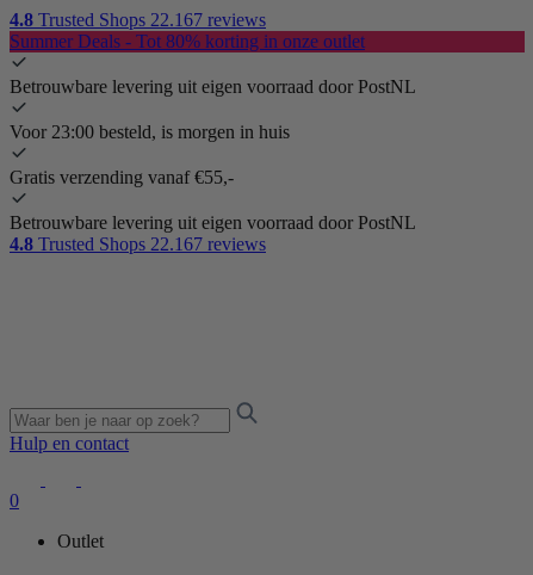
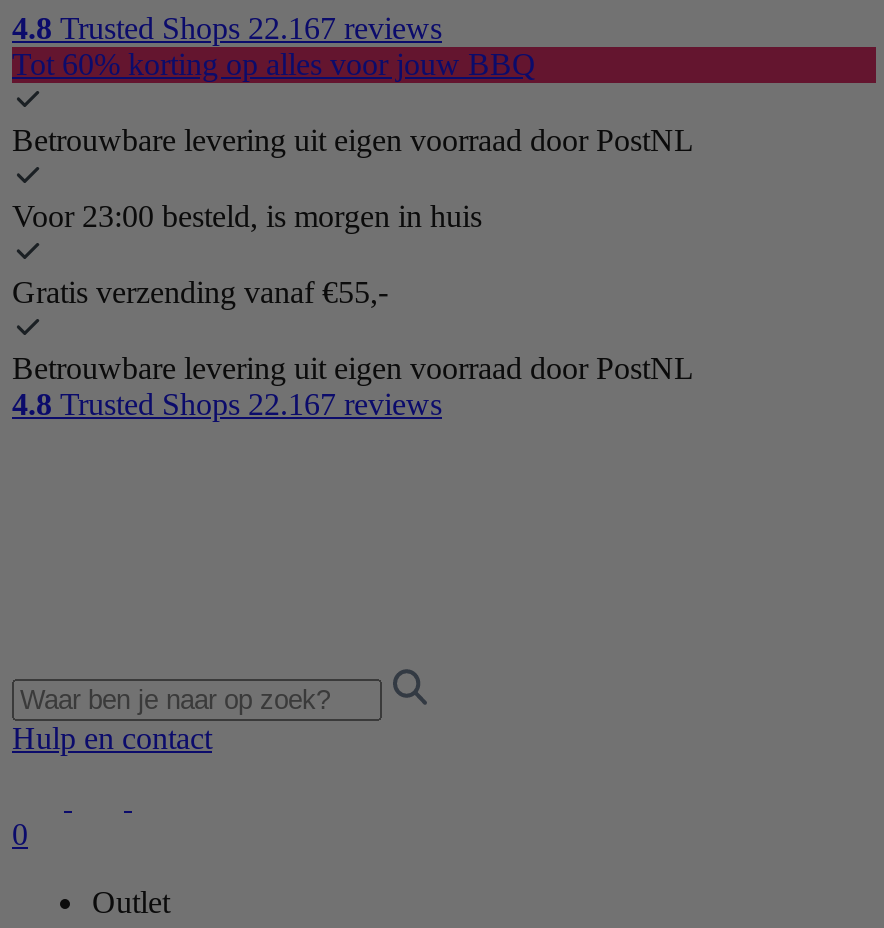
- Summer Deals - Tot 80% korting in onze outlet
+ Tot 60% korting op alles voor jouw BBQ
